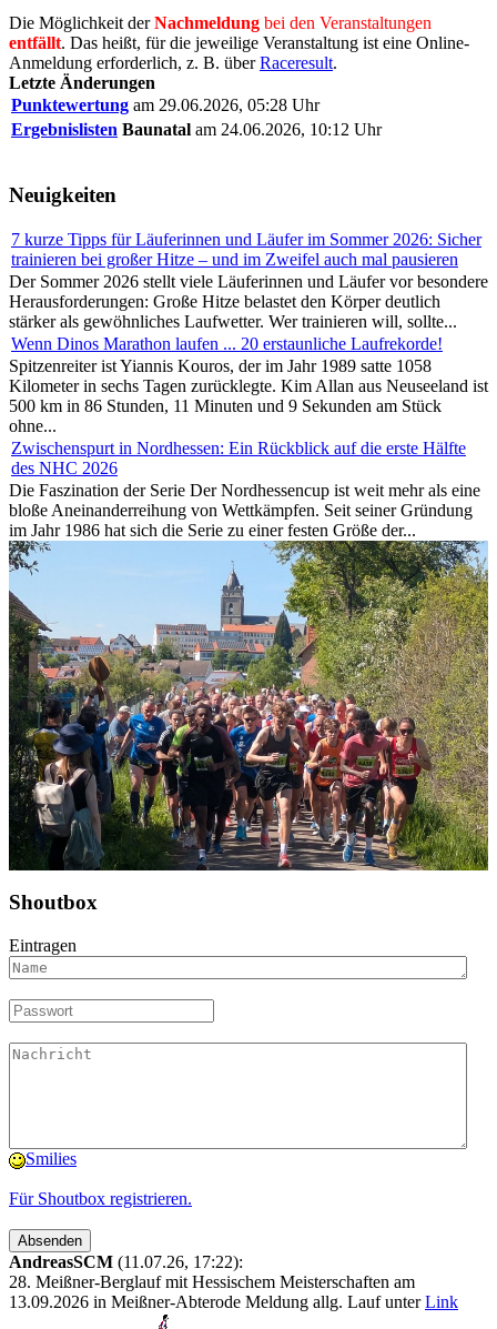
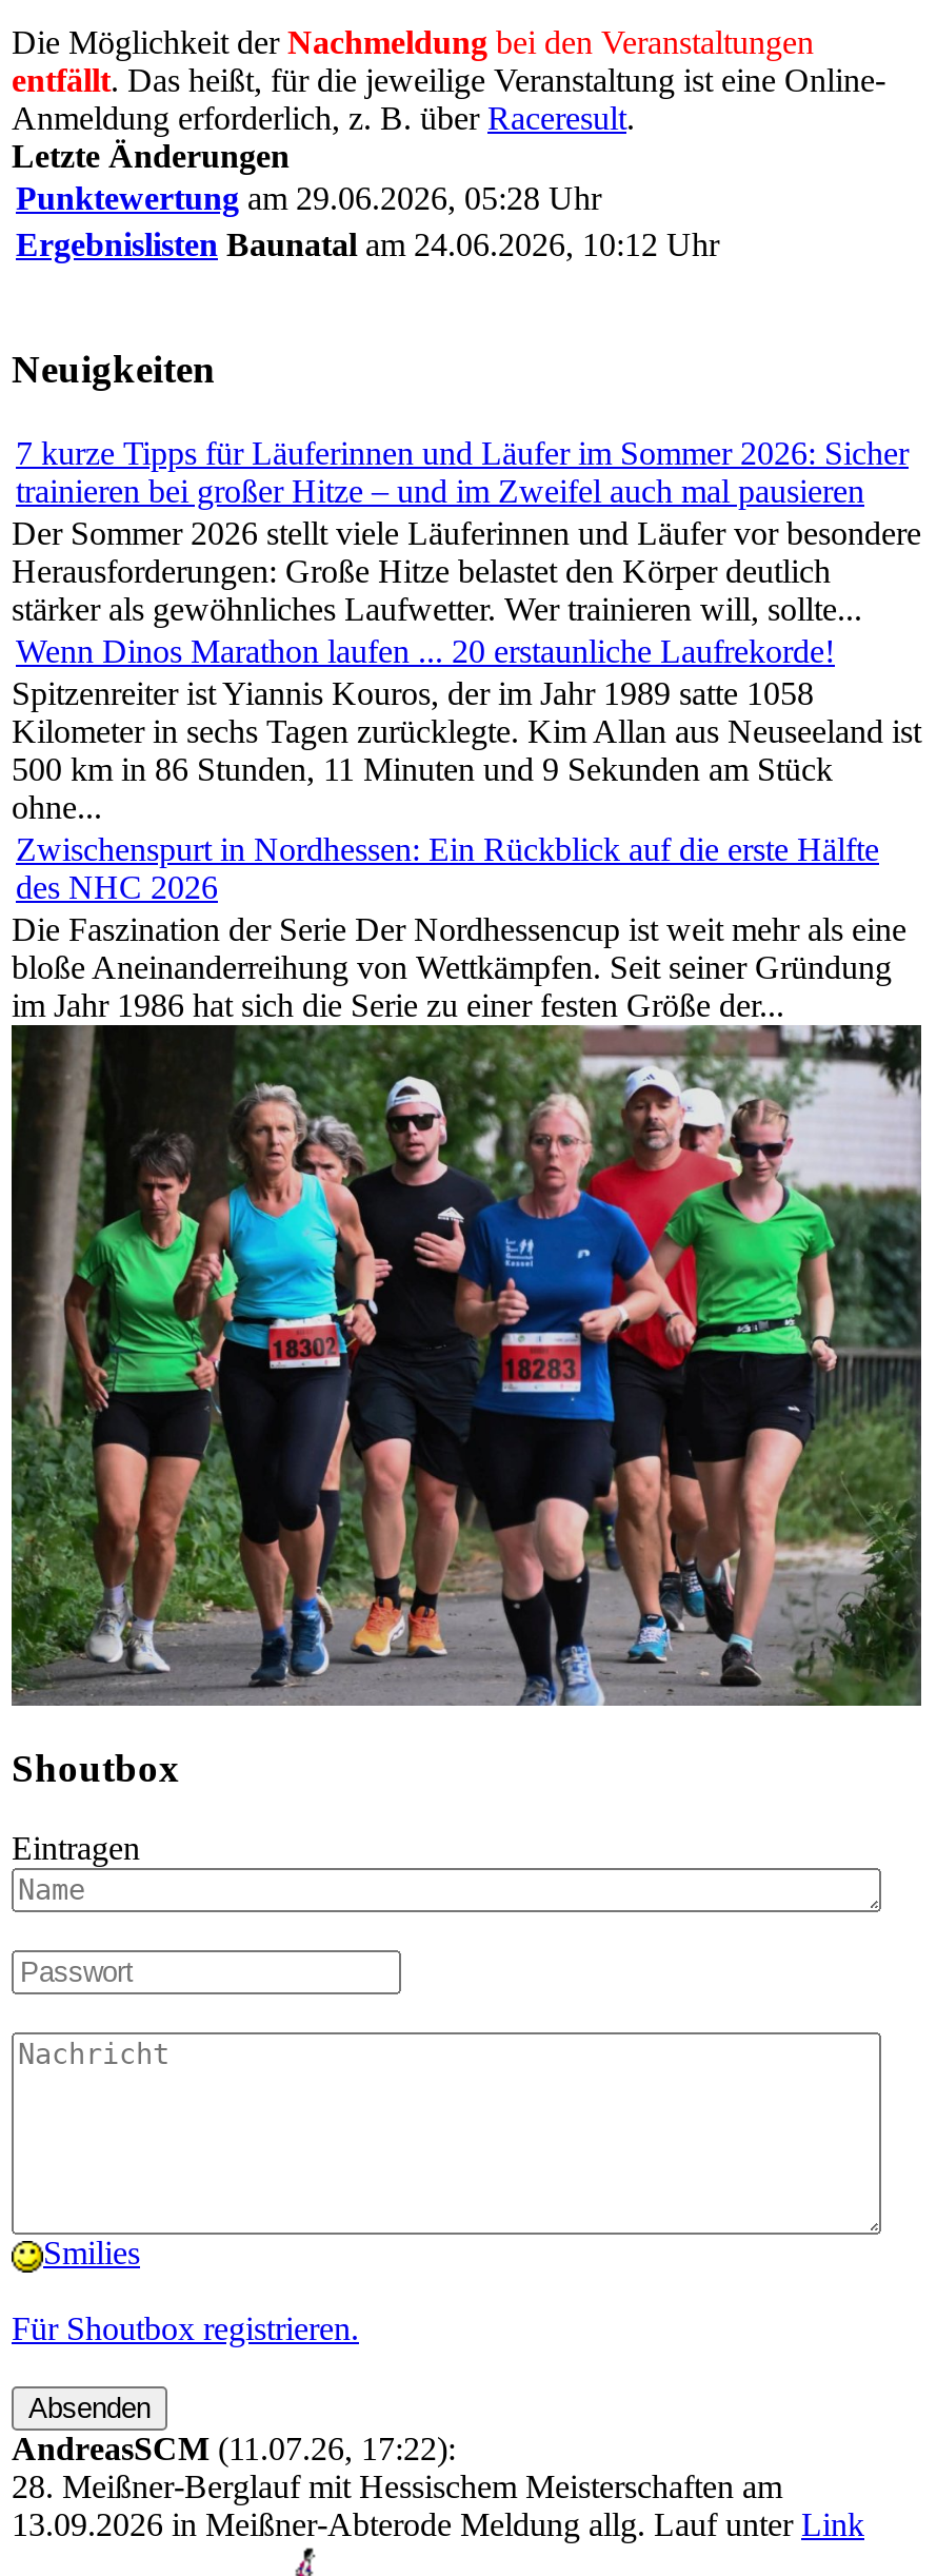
- [image]
+ [image]
